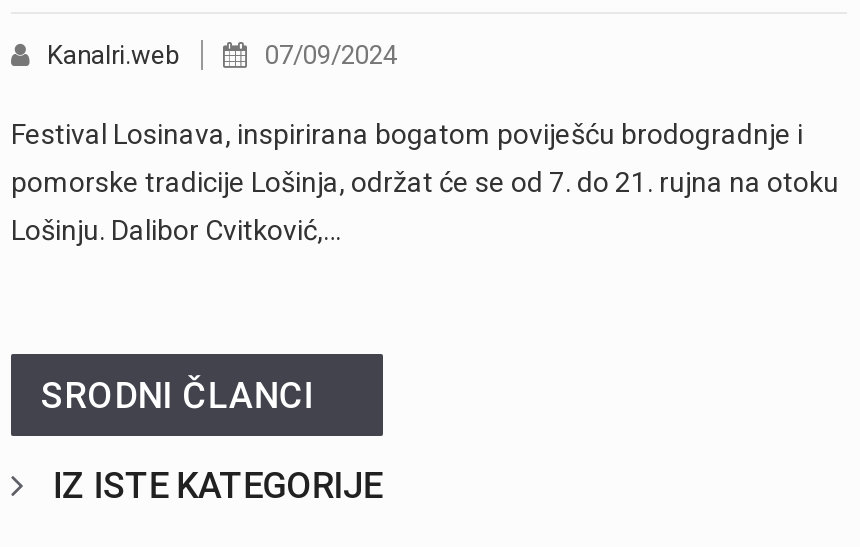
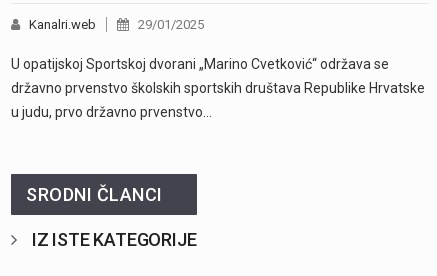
- 07/09/2024
+ 29/01/2025

- Festival Losinava, inspirirana bogatom poviješću brodogradnje i
+ U opatijskoj Sportskoj dvorani „Marino Cvetković“ održava se

- pomorske tradicije Lošinja, održat će se od 7. do 21. rujna na otoku
+ državno prvenstvo školskih sportskih društava Republike Hrvatske

- Lošinju. Dalibor Cvitković,…
+ u judu, prvo državno prvenstvo…
